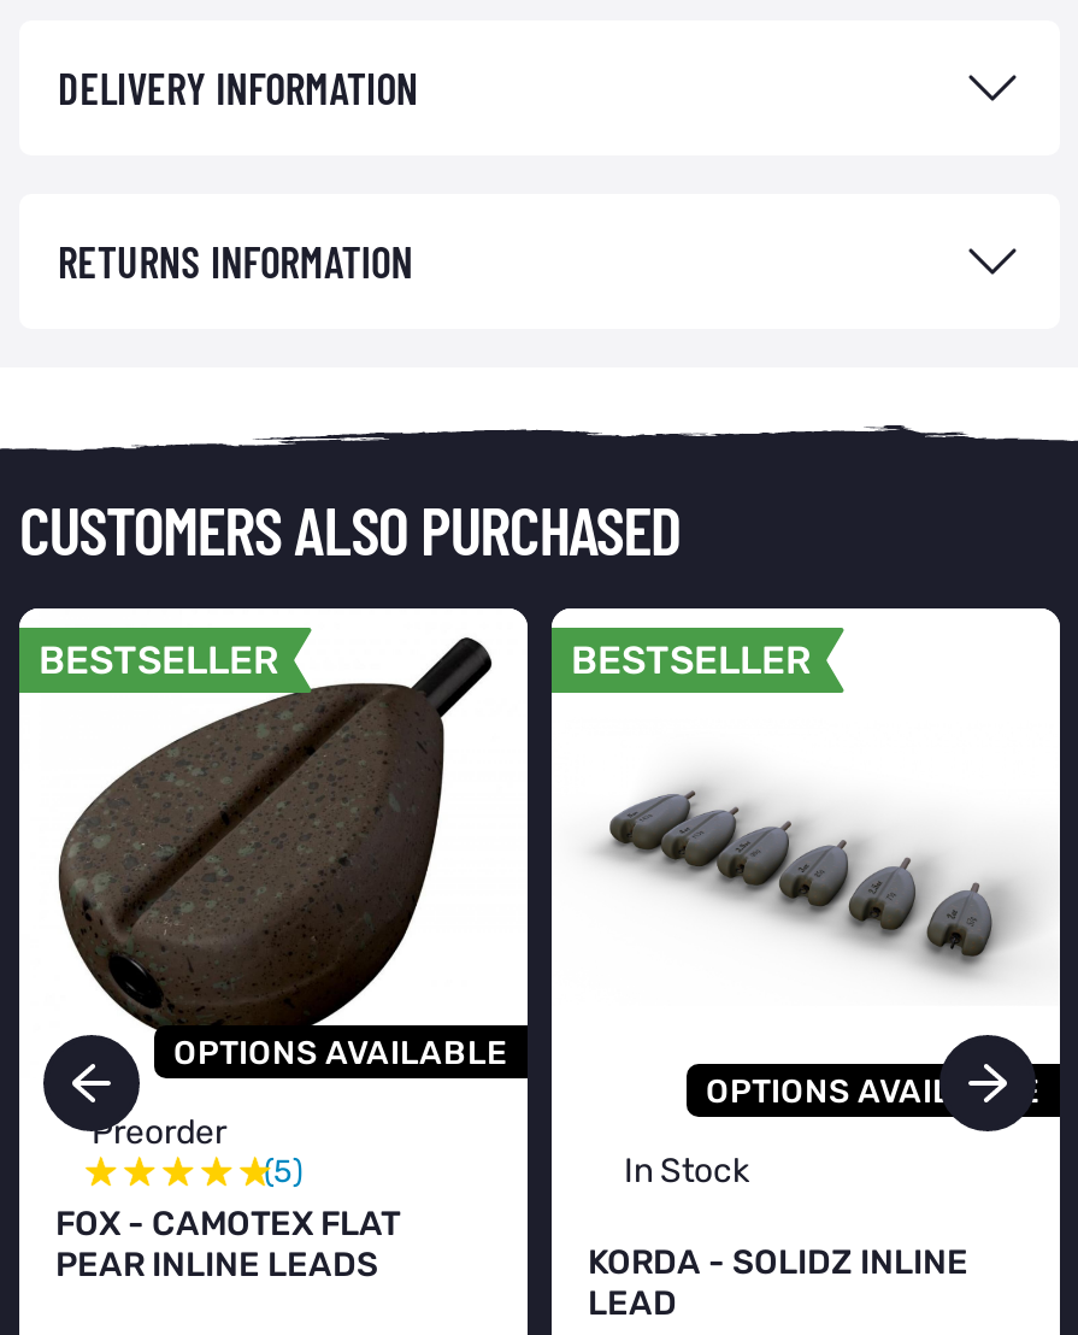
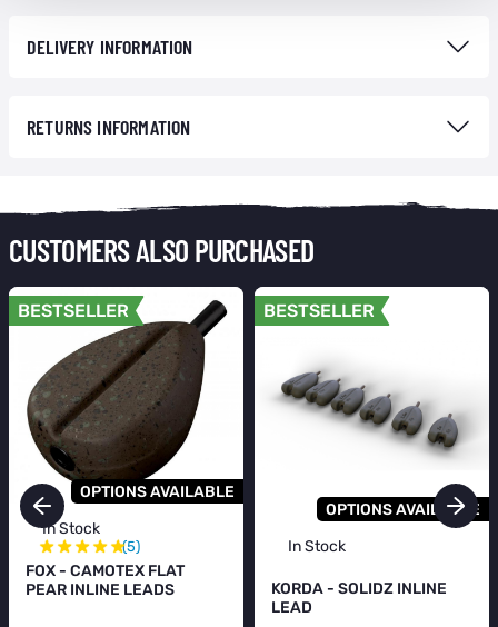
- Preorder
+ In Stock
